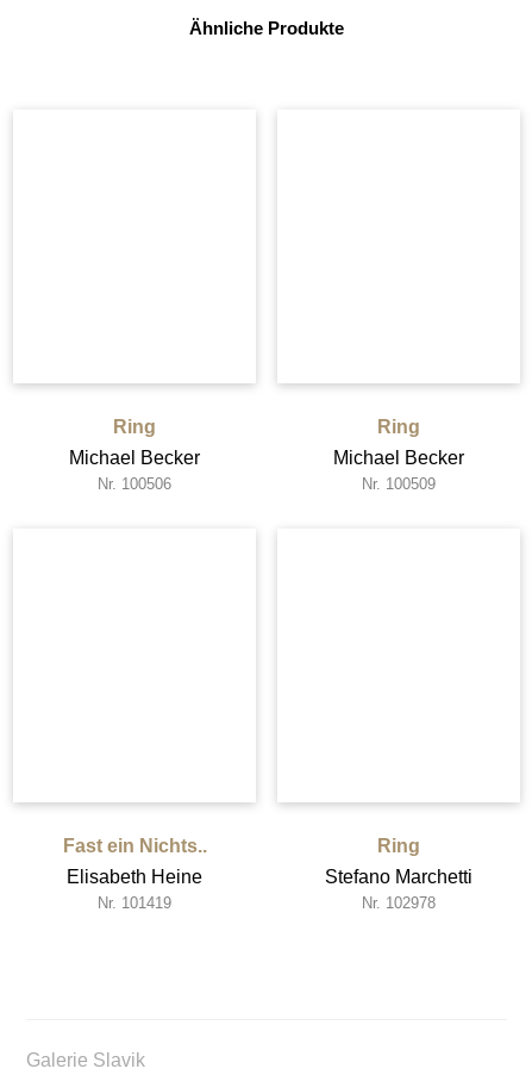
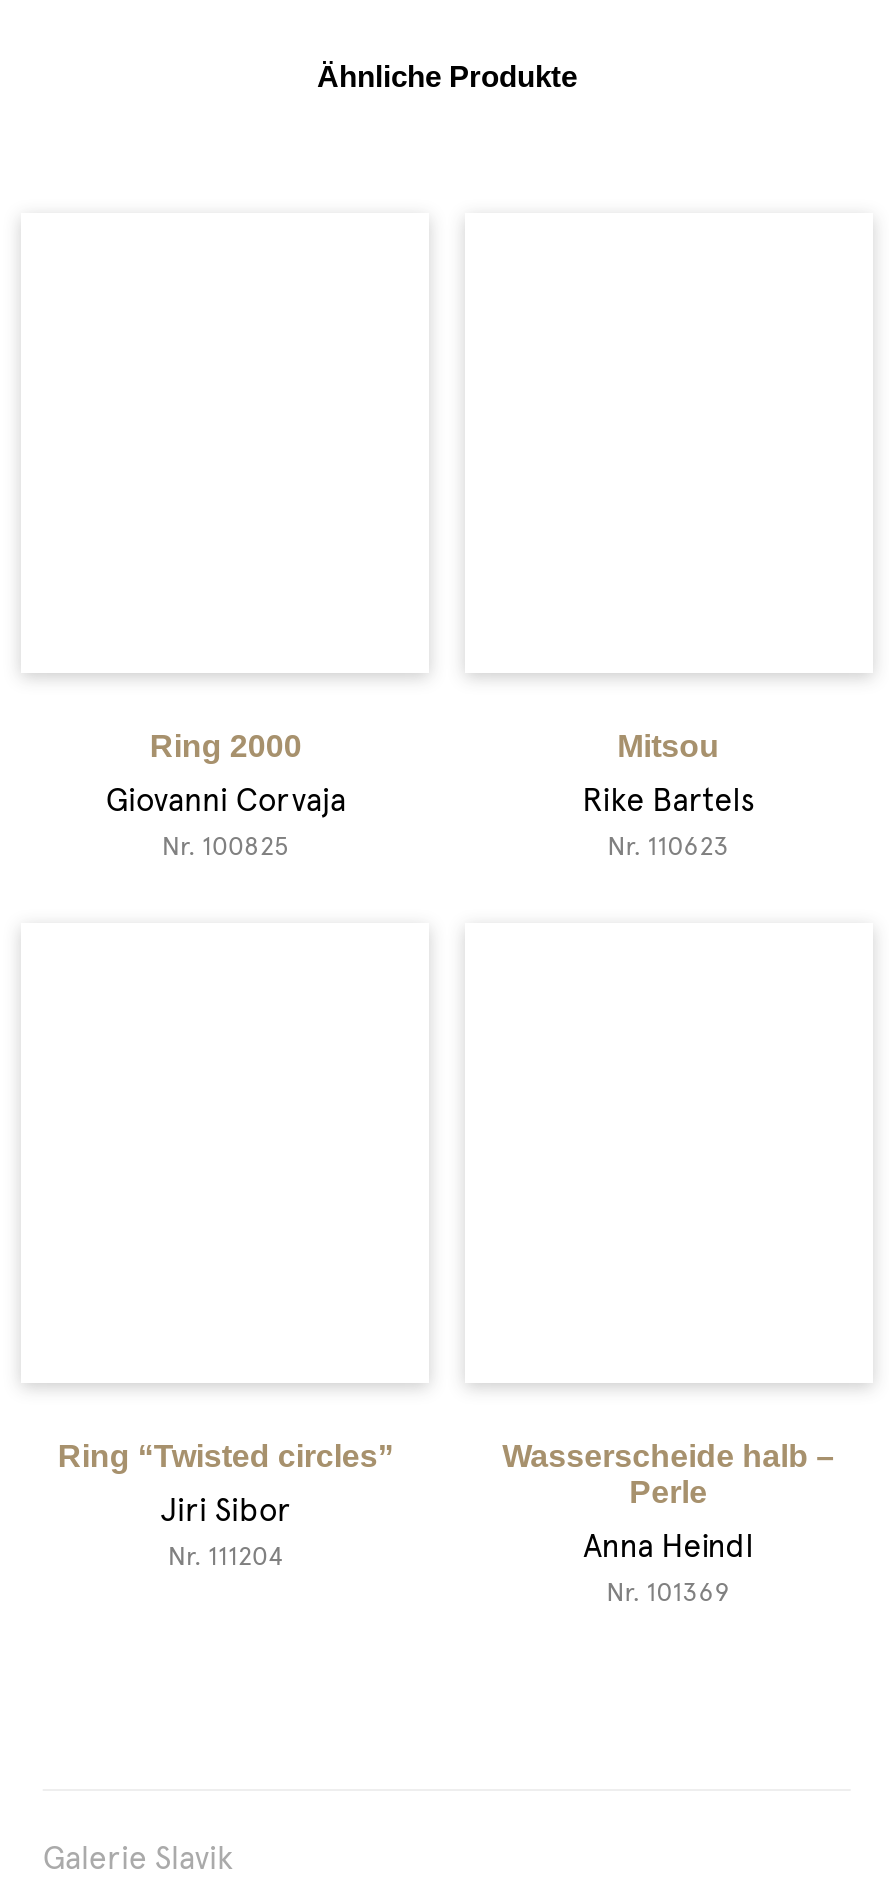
- Ring
+ Ring 2000

- Ring
+ Mitsou

- Michael Becker
- Nr. 100506
+ Giovanni Corvaja
+ Nr. 100825

- Michael Becker
- Nr. 100509
+ Rike Bartels
+ Nr. 110623

- Fast ein Nichts..
+ Ring “Twisted circles”

- Ring
+ Wasserscheide halb –
+ Perle

- Elisabeth Heine
- Nr. 101419
+ Jiri Sibor
+ Nr. 111204

- Stefano Marchetti
- Nr. 102978
+ Anna Heindl
+ Nr. 101369
